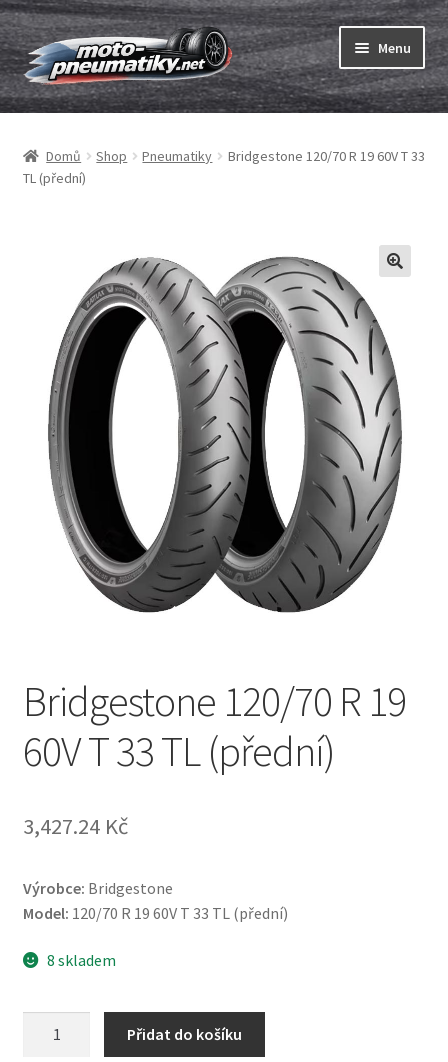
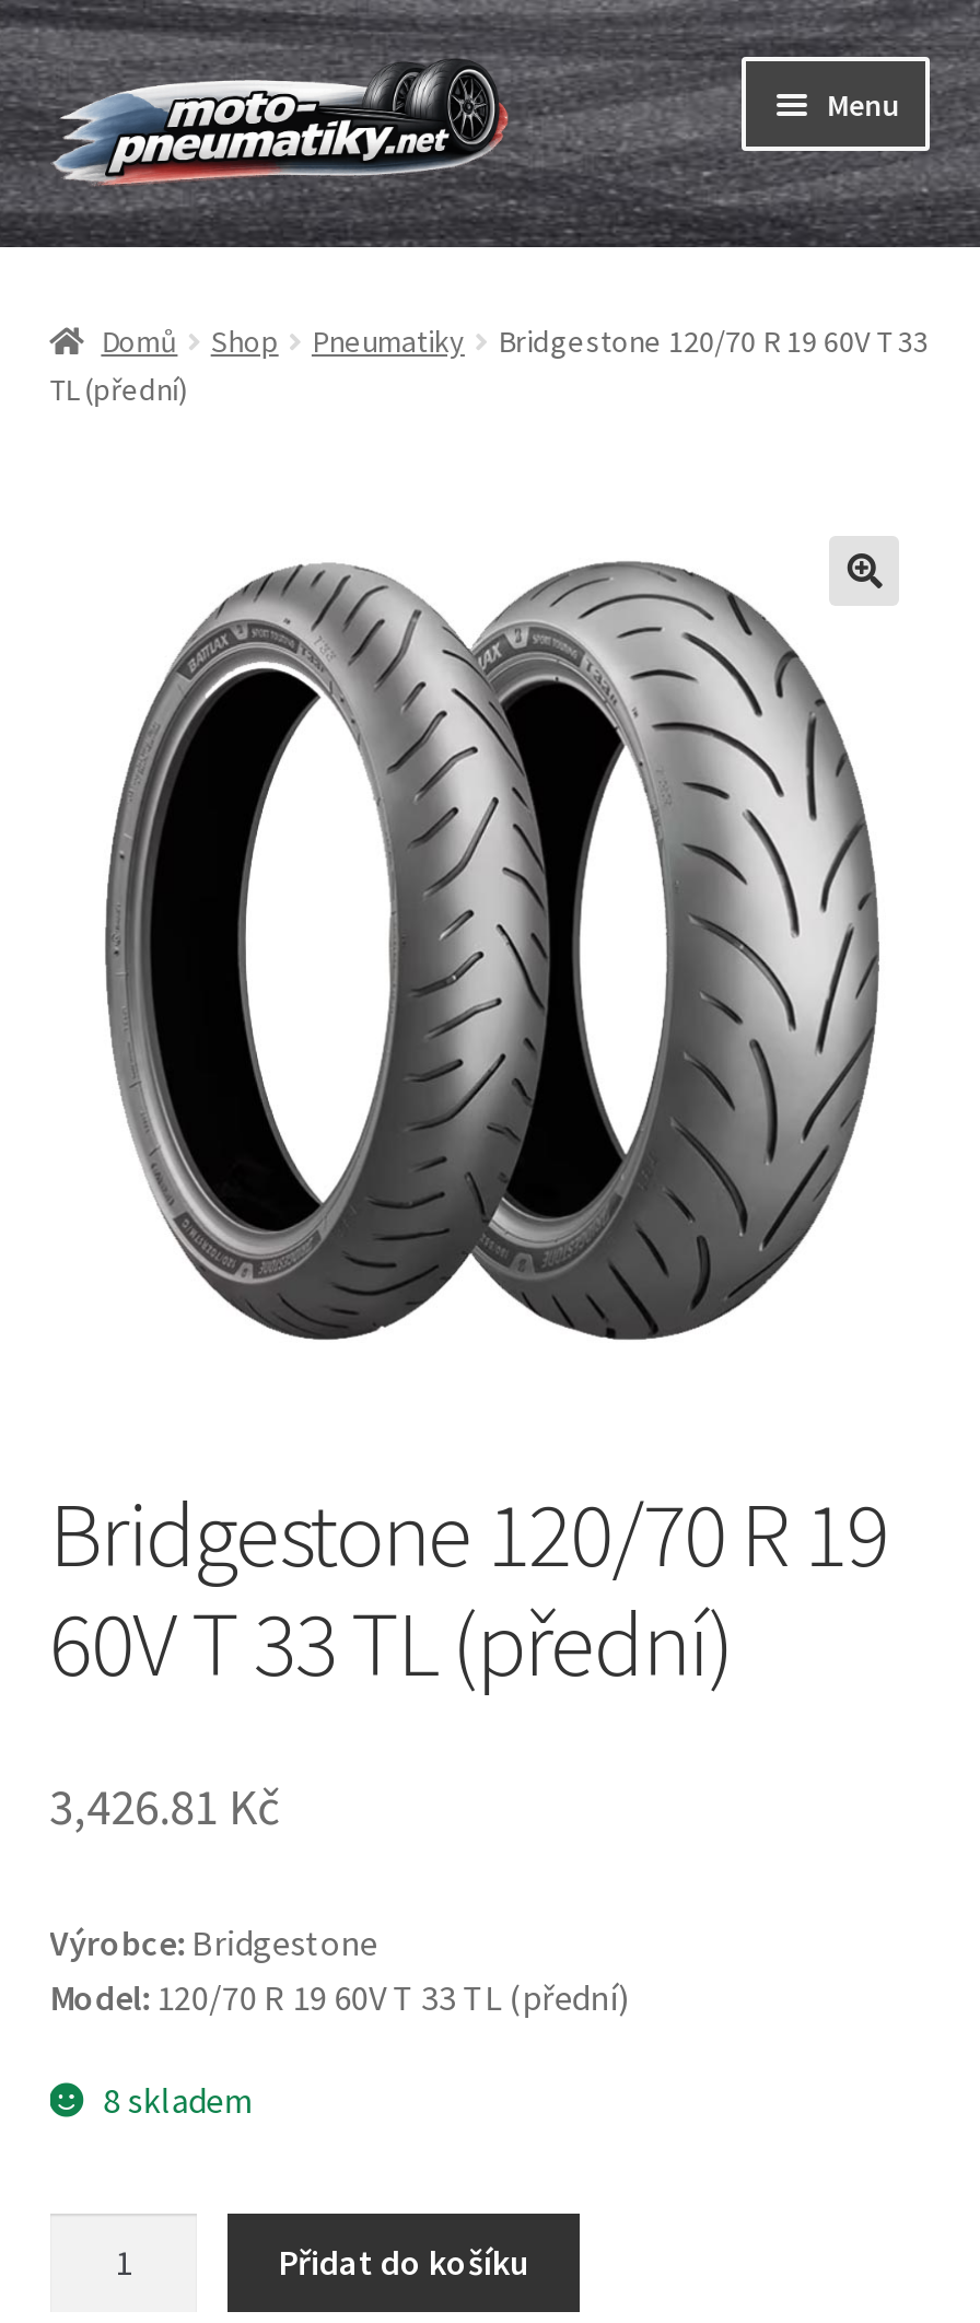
- 3,427.24 Kč
+ 3,426.81 Kč
